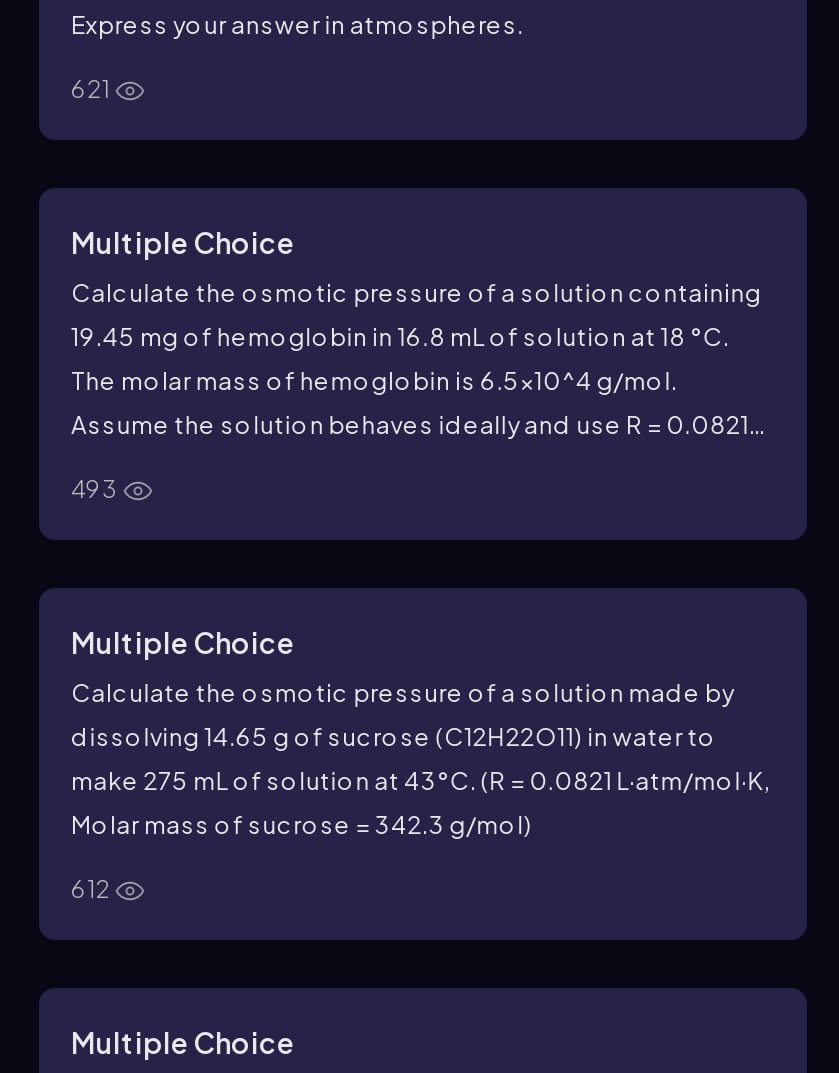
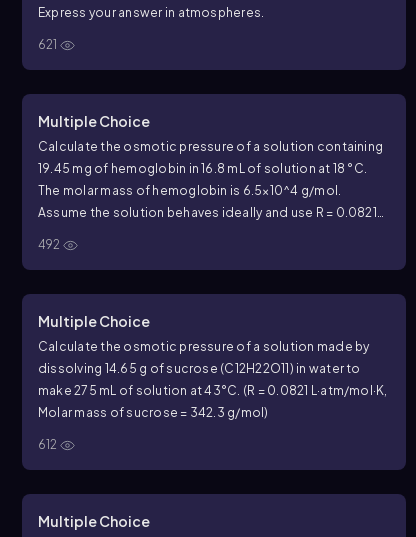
- 493
+ 492
